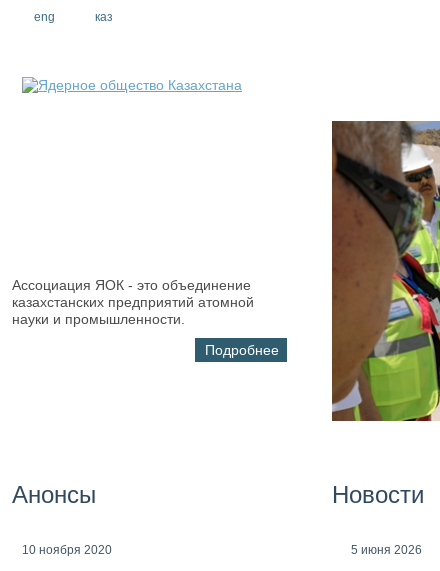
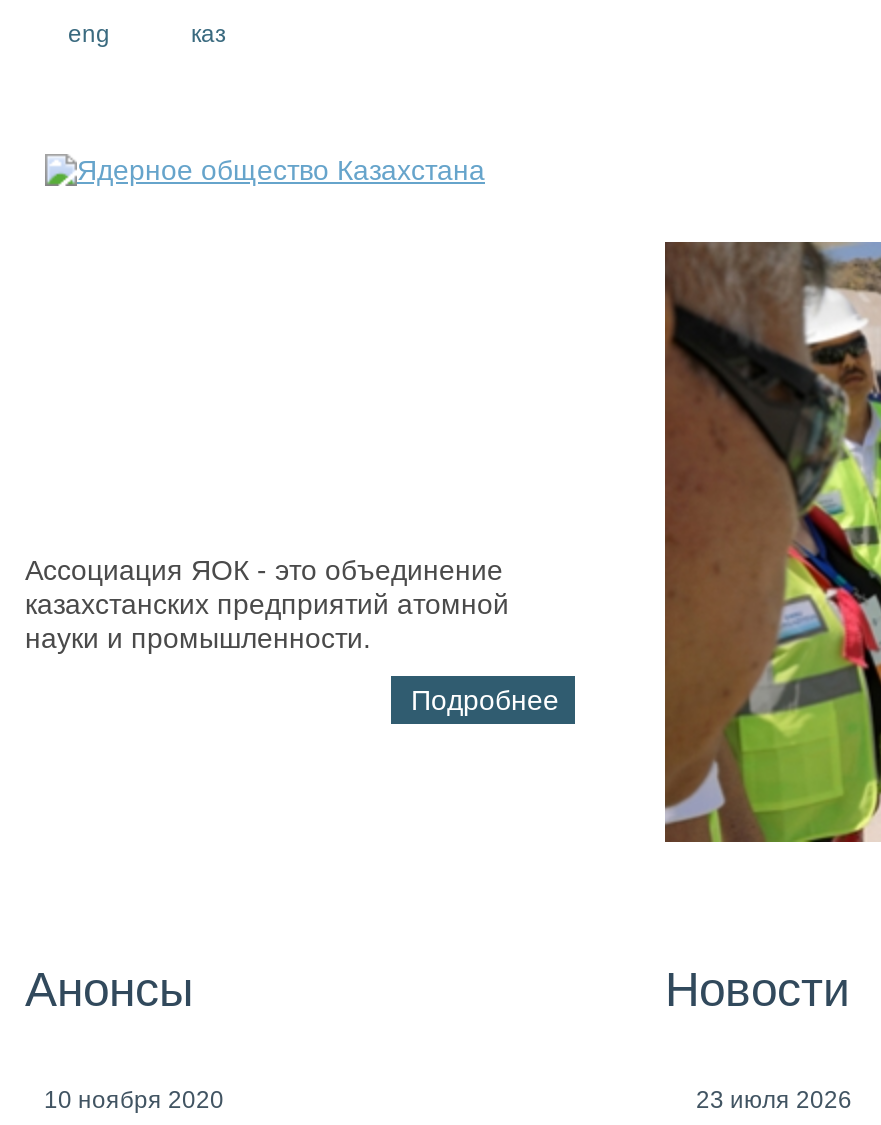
- 5 июня 2026
+ 23 июля 2026
